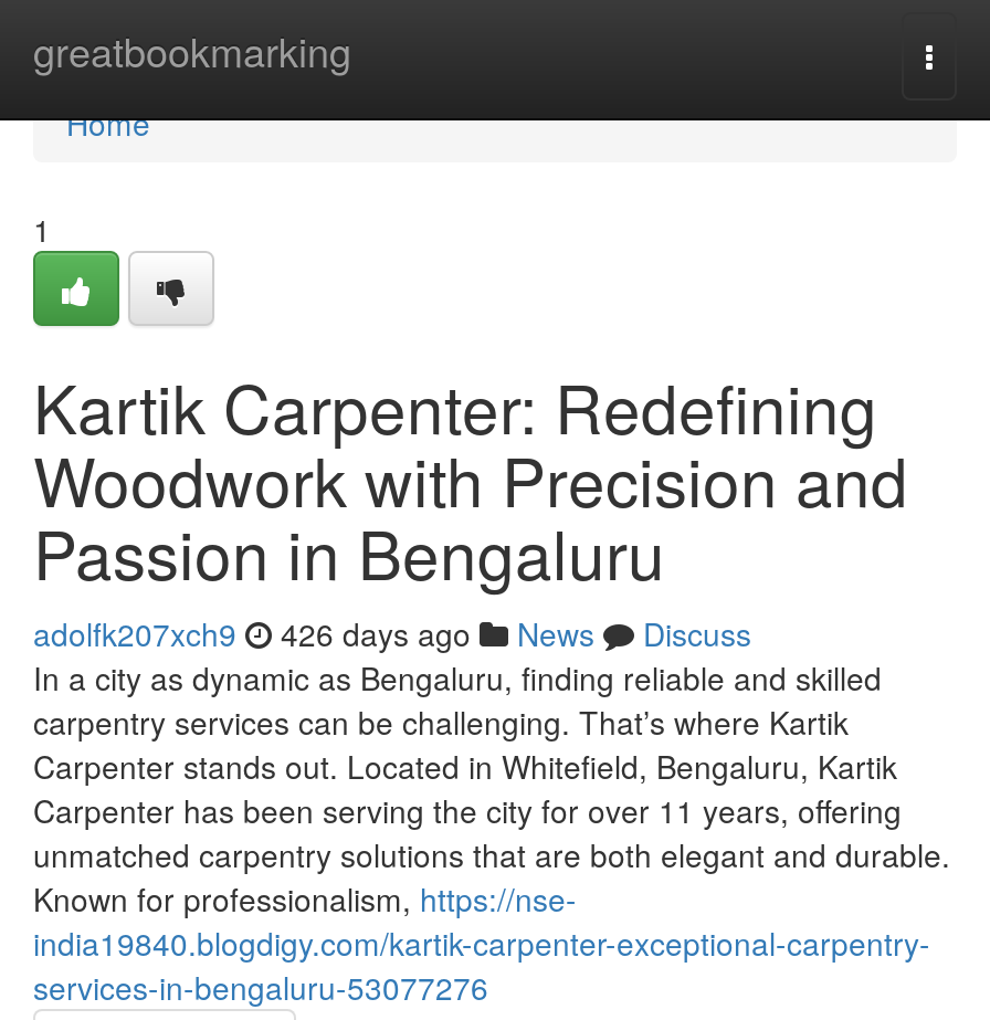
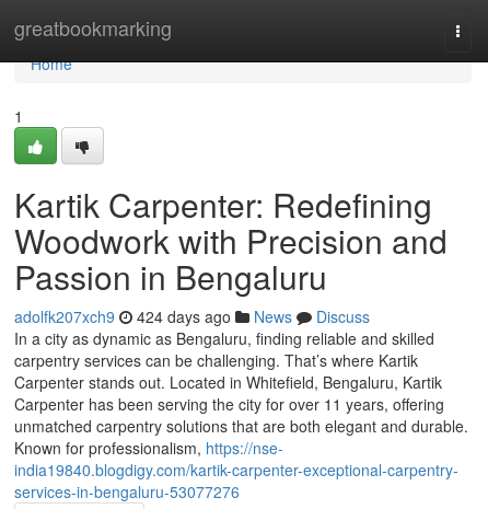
- adolfk207xch9 426 days ago News Discuss
+ adolfk207xch9 424 days ago News Discuss
